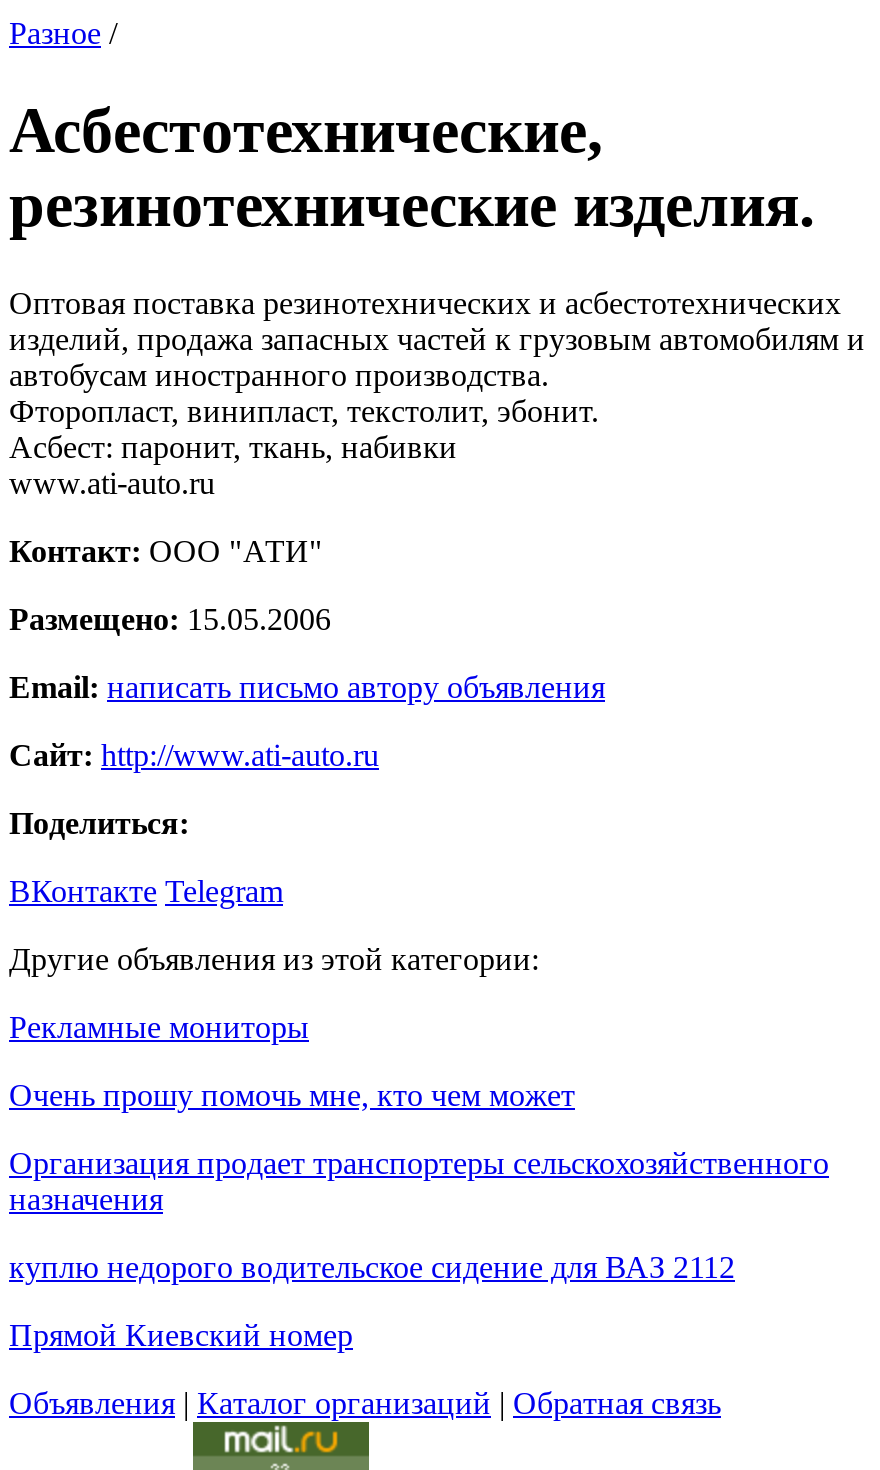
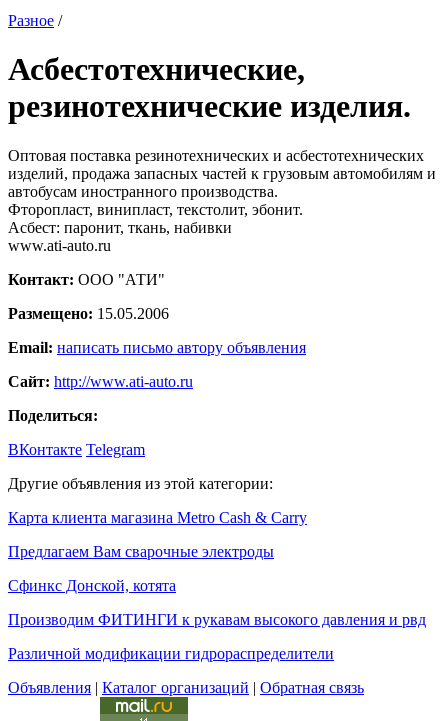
- Рекламные мониторы
+ Карта клиента магазина Metro Cash & Carry

- Очень прошу помочь мне, кто чем может
+ Предлагаем Вам сварочные электроды

- Организация продает транспортеры сельскохозяйственного
- назначения
+ Сфинкс Донской, котята

- куплю недорого водительское сидение для ВАЗ 2112
+ Производим ФИТИНГИ к рукавам высокого давления и рвд

- Прямой Киевский номер
+ Различной модификации гидрораспределители
